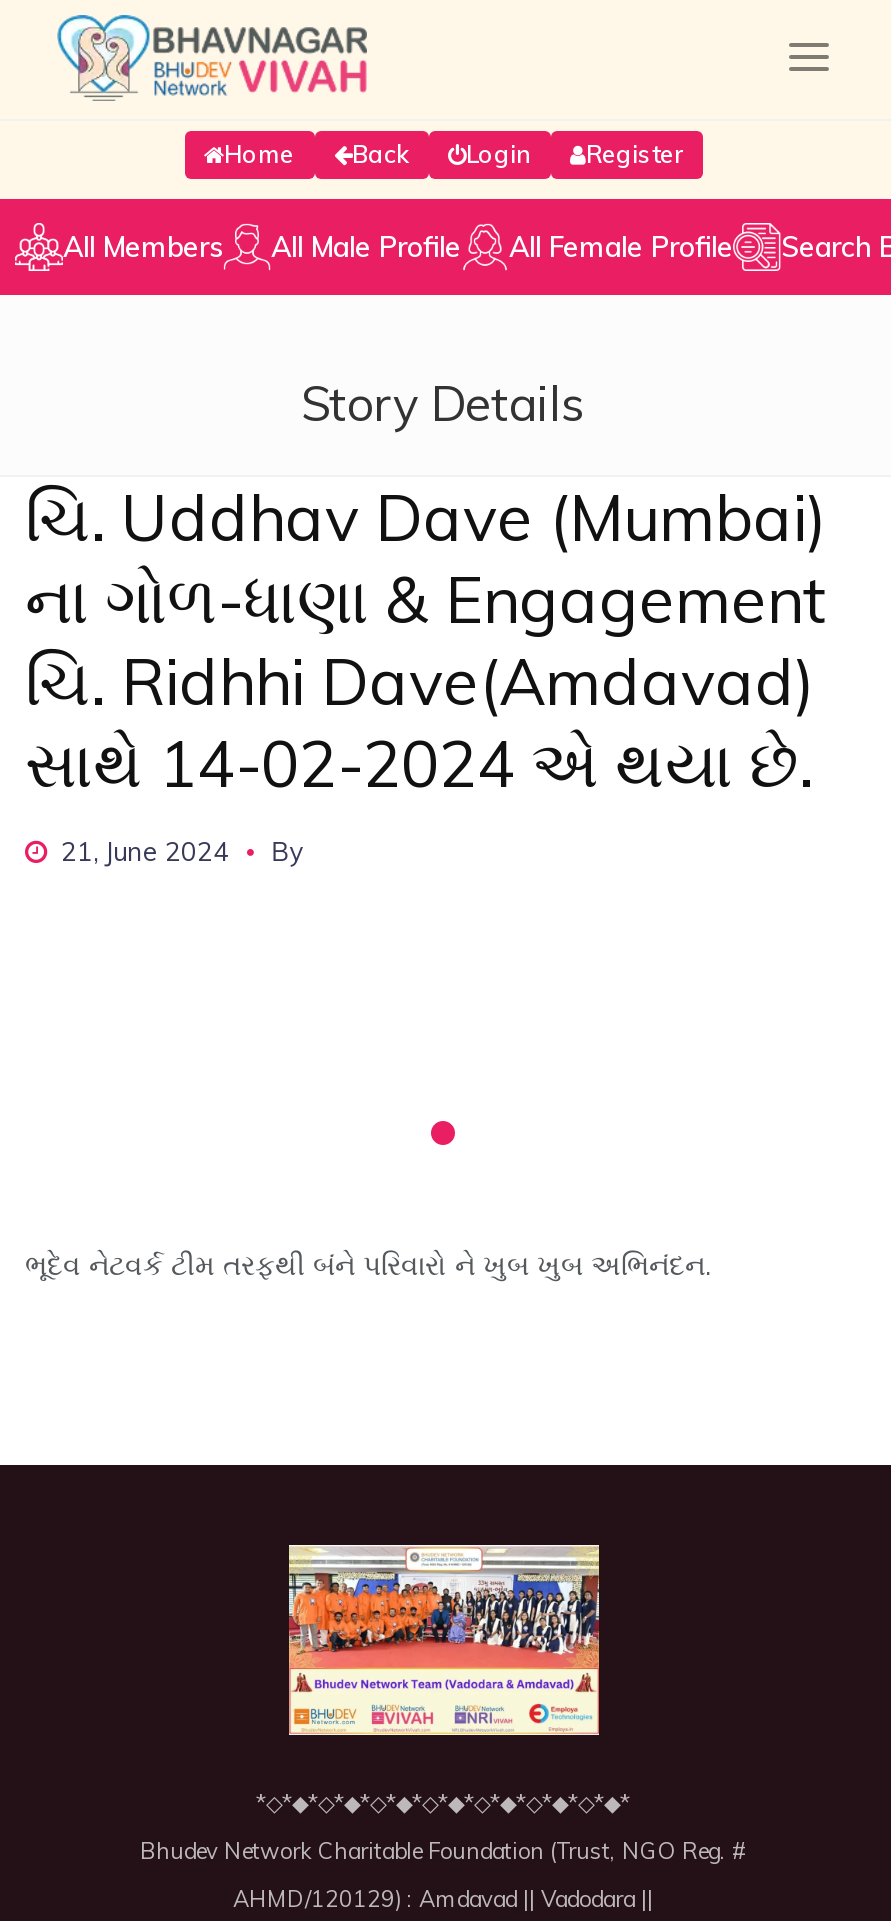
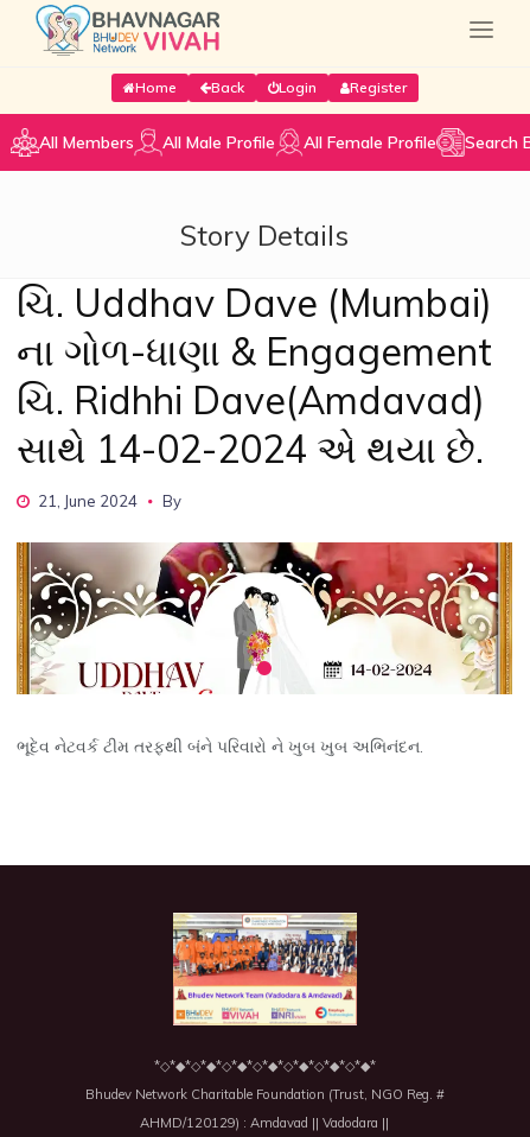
+ [image]
